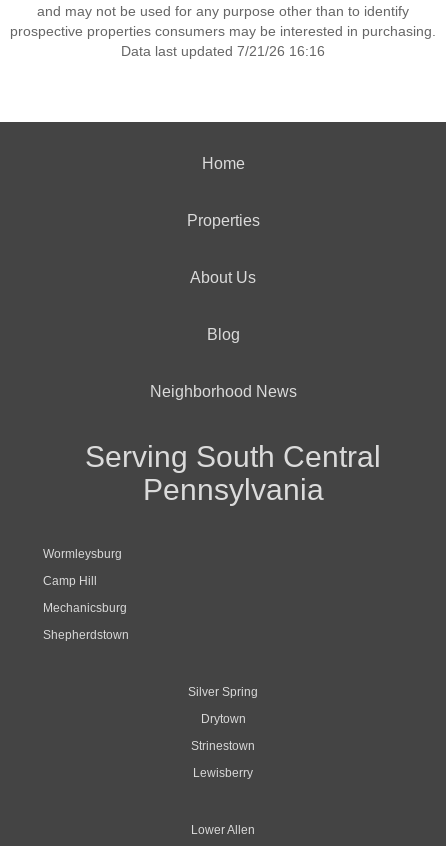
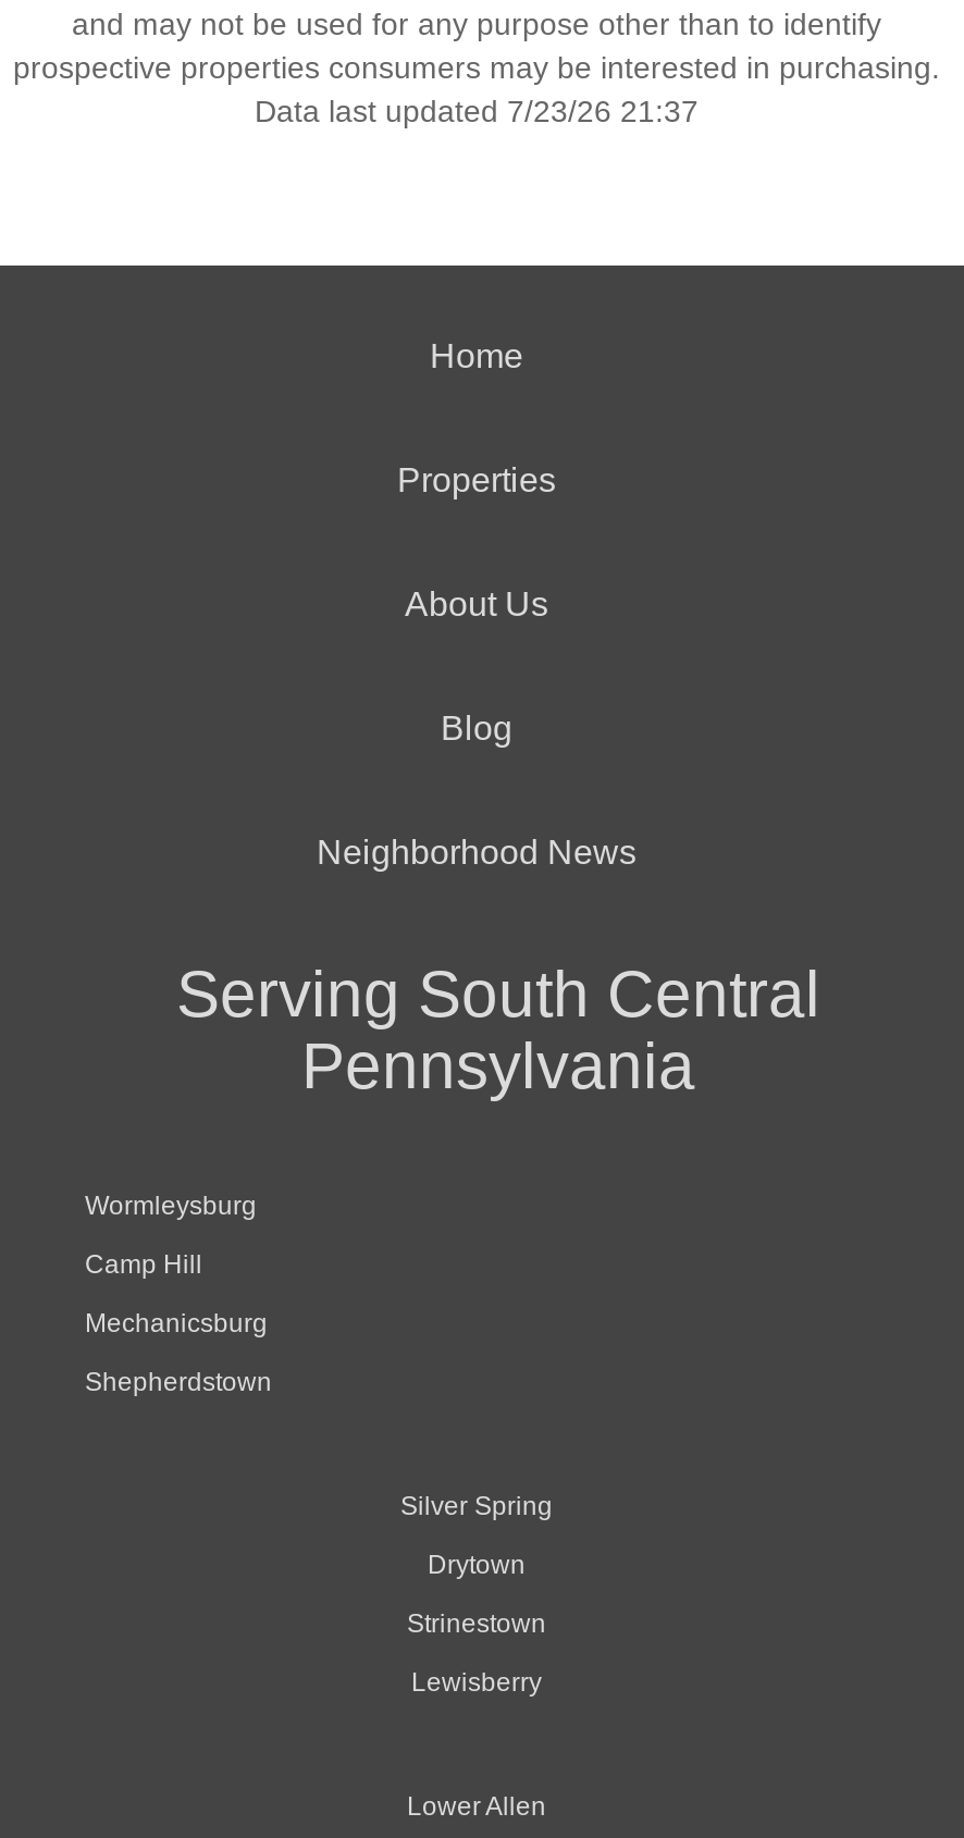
- Data last updated 7/21/26 16:16
+ Data last updated 7/23/26 21:37
